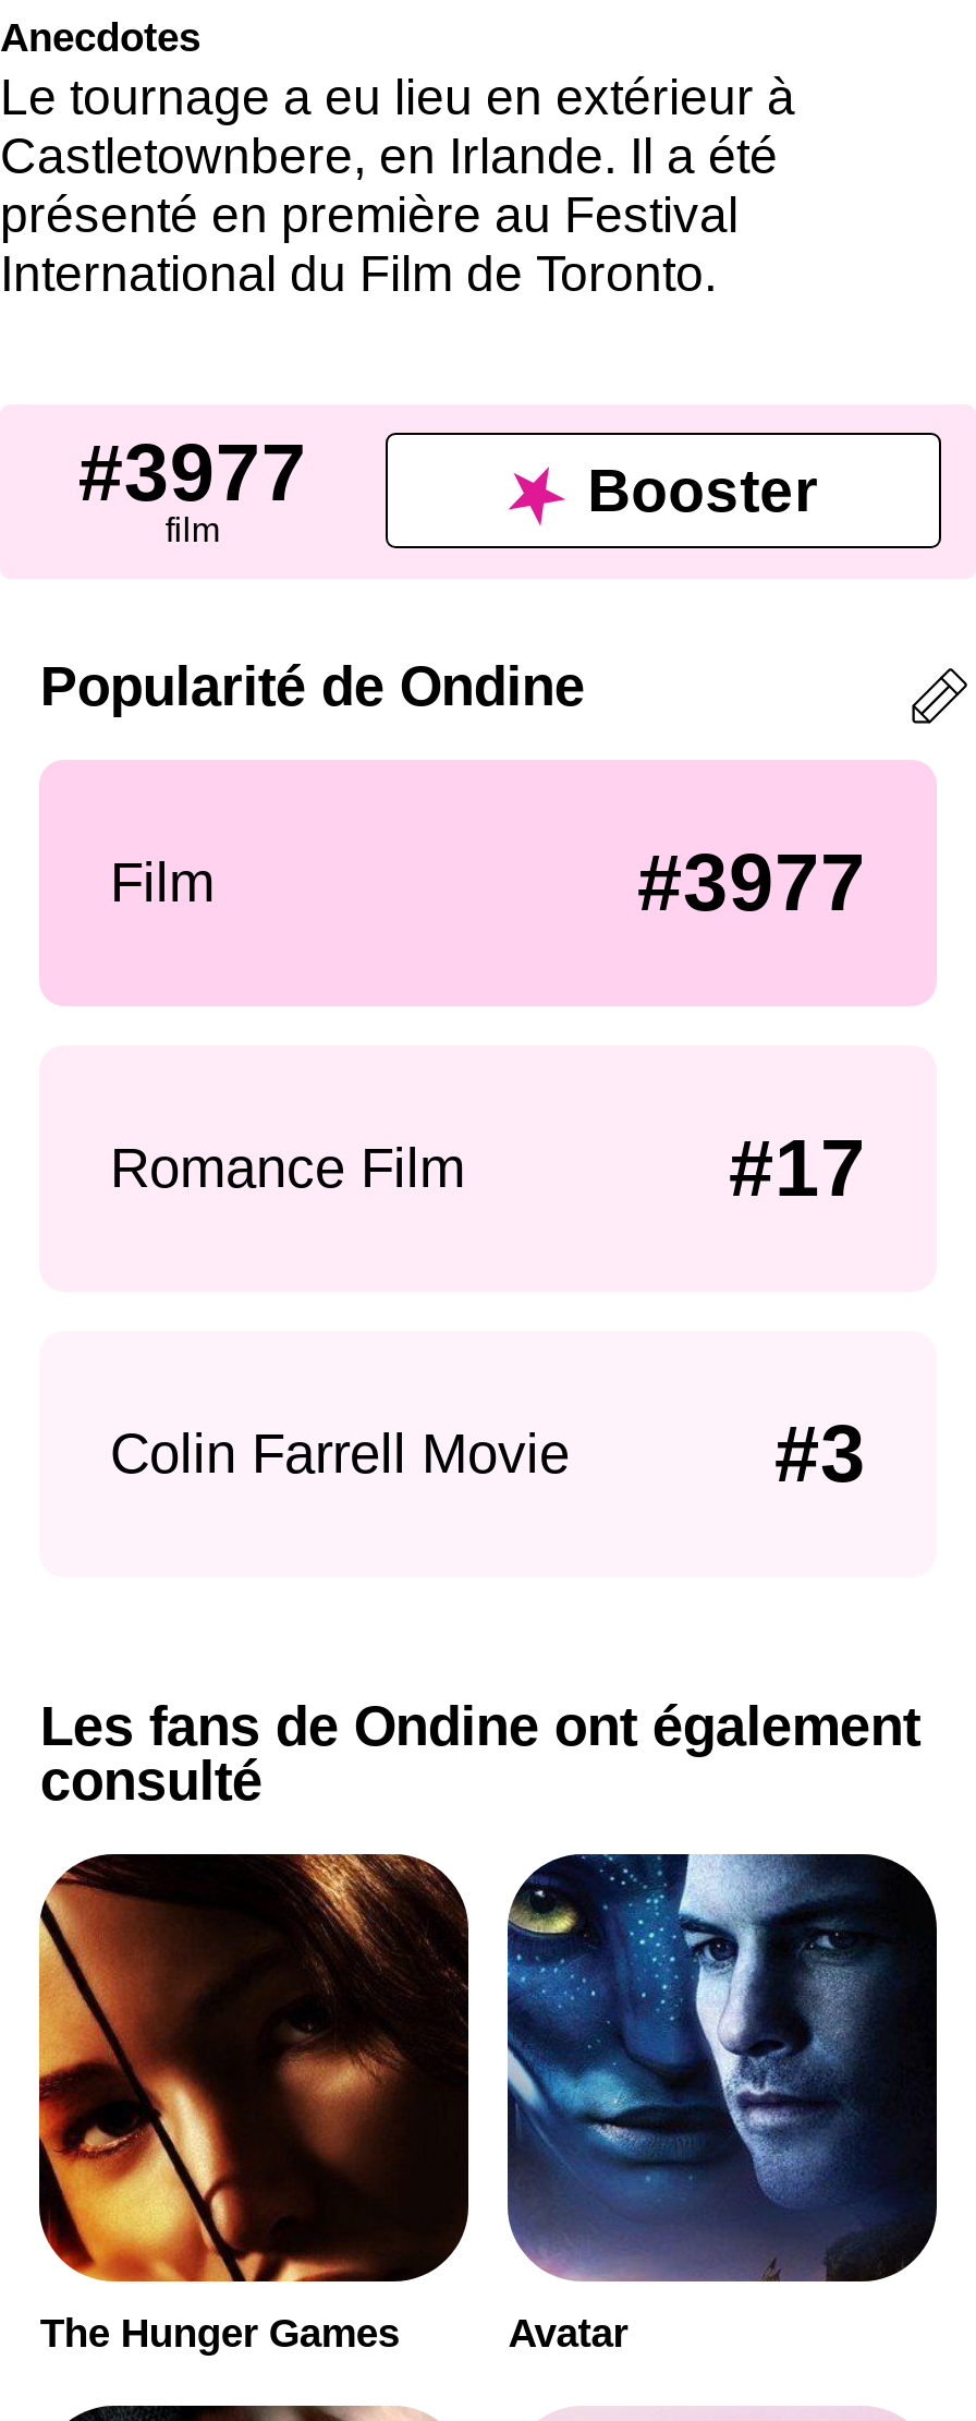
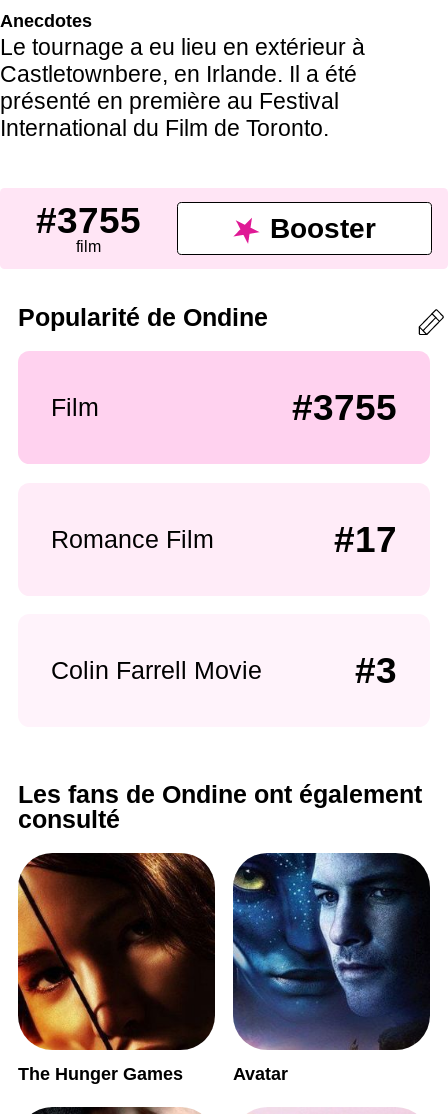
- #3977
+ #3755

- #3977
+ #3755
